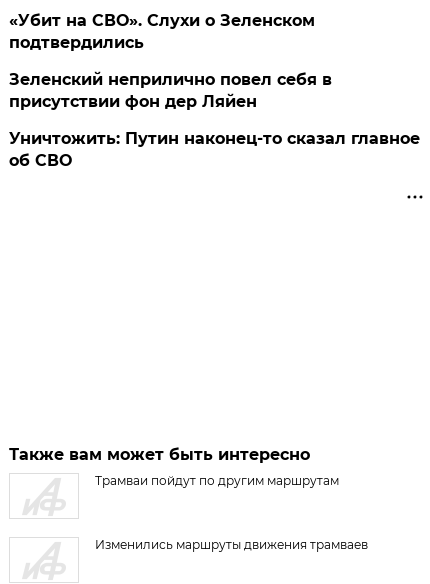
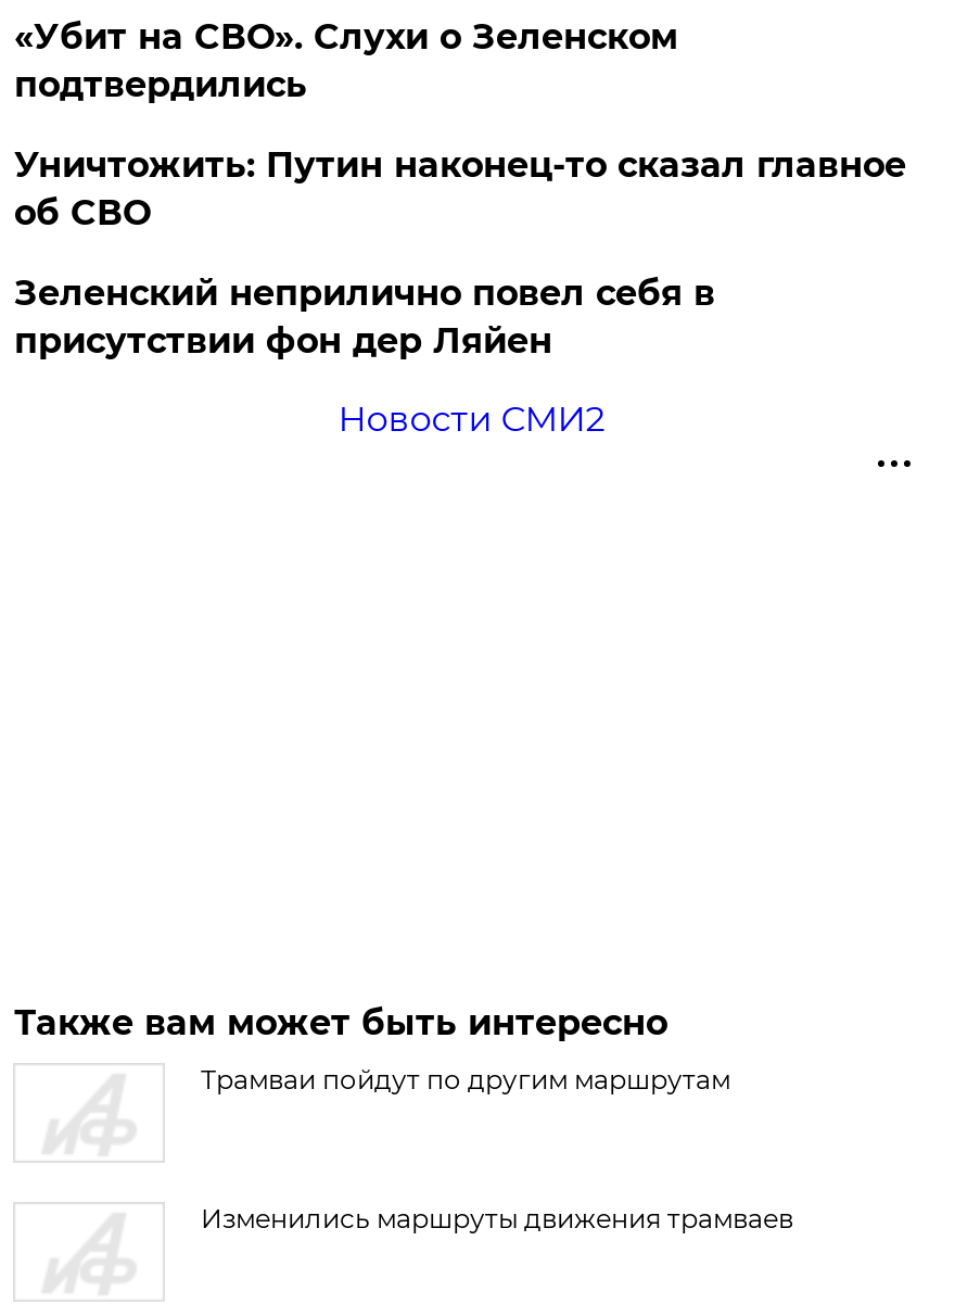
moved down: Зеленский неприлично повел cебя в | присутствии фон дер Ляйен

+ Новости СМИ2

moved up: Уничтожить: Путин наконец-то сказал главное | об СВО
